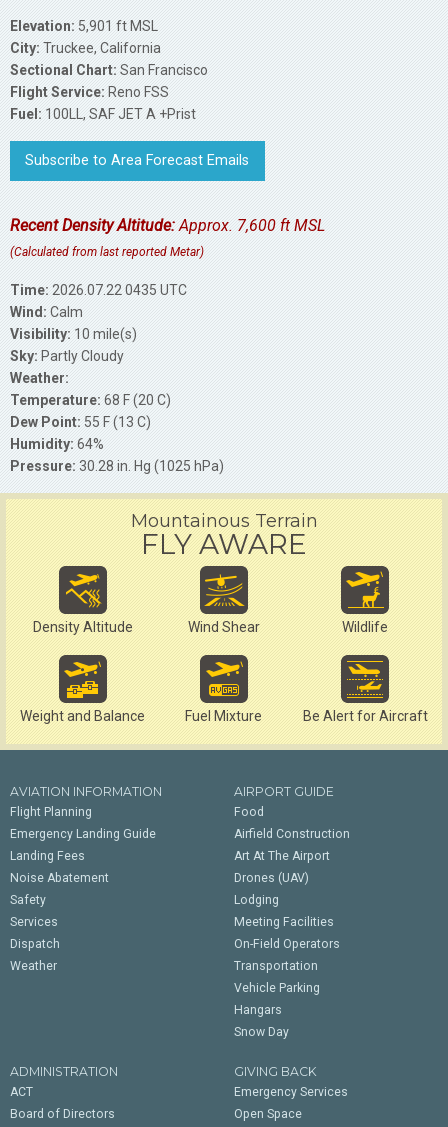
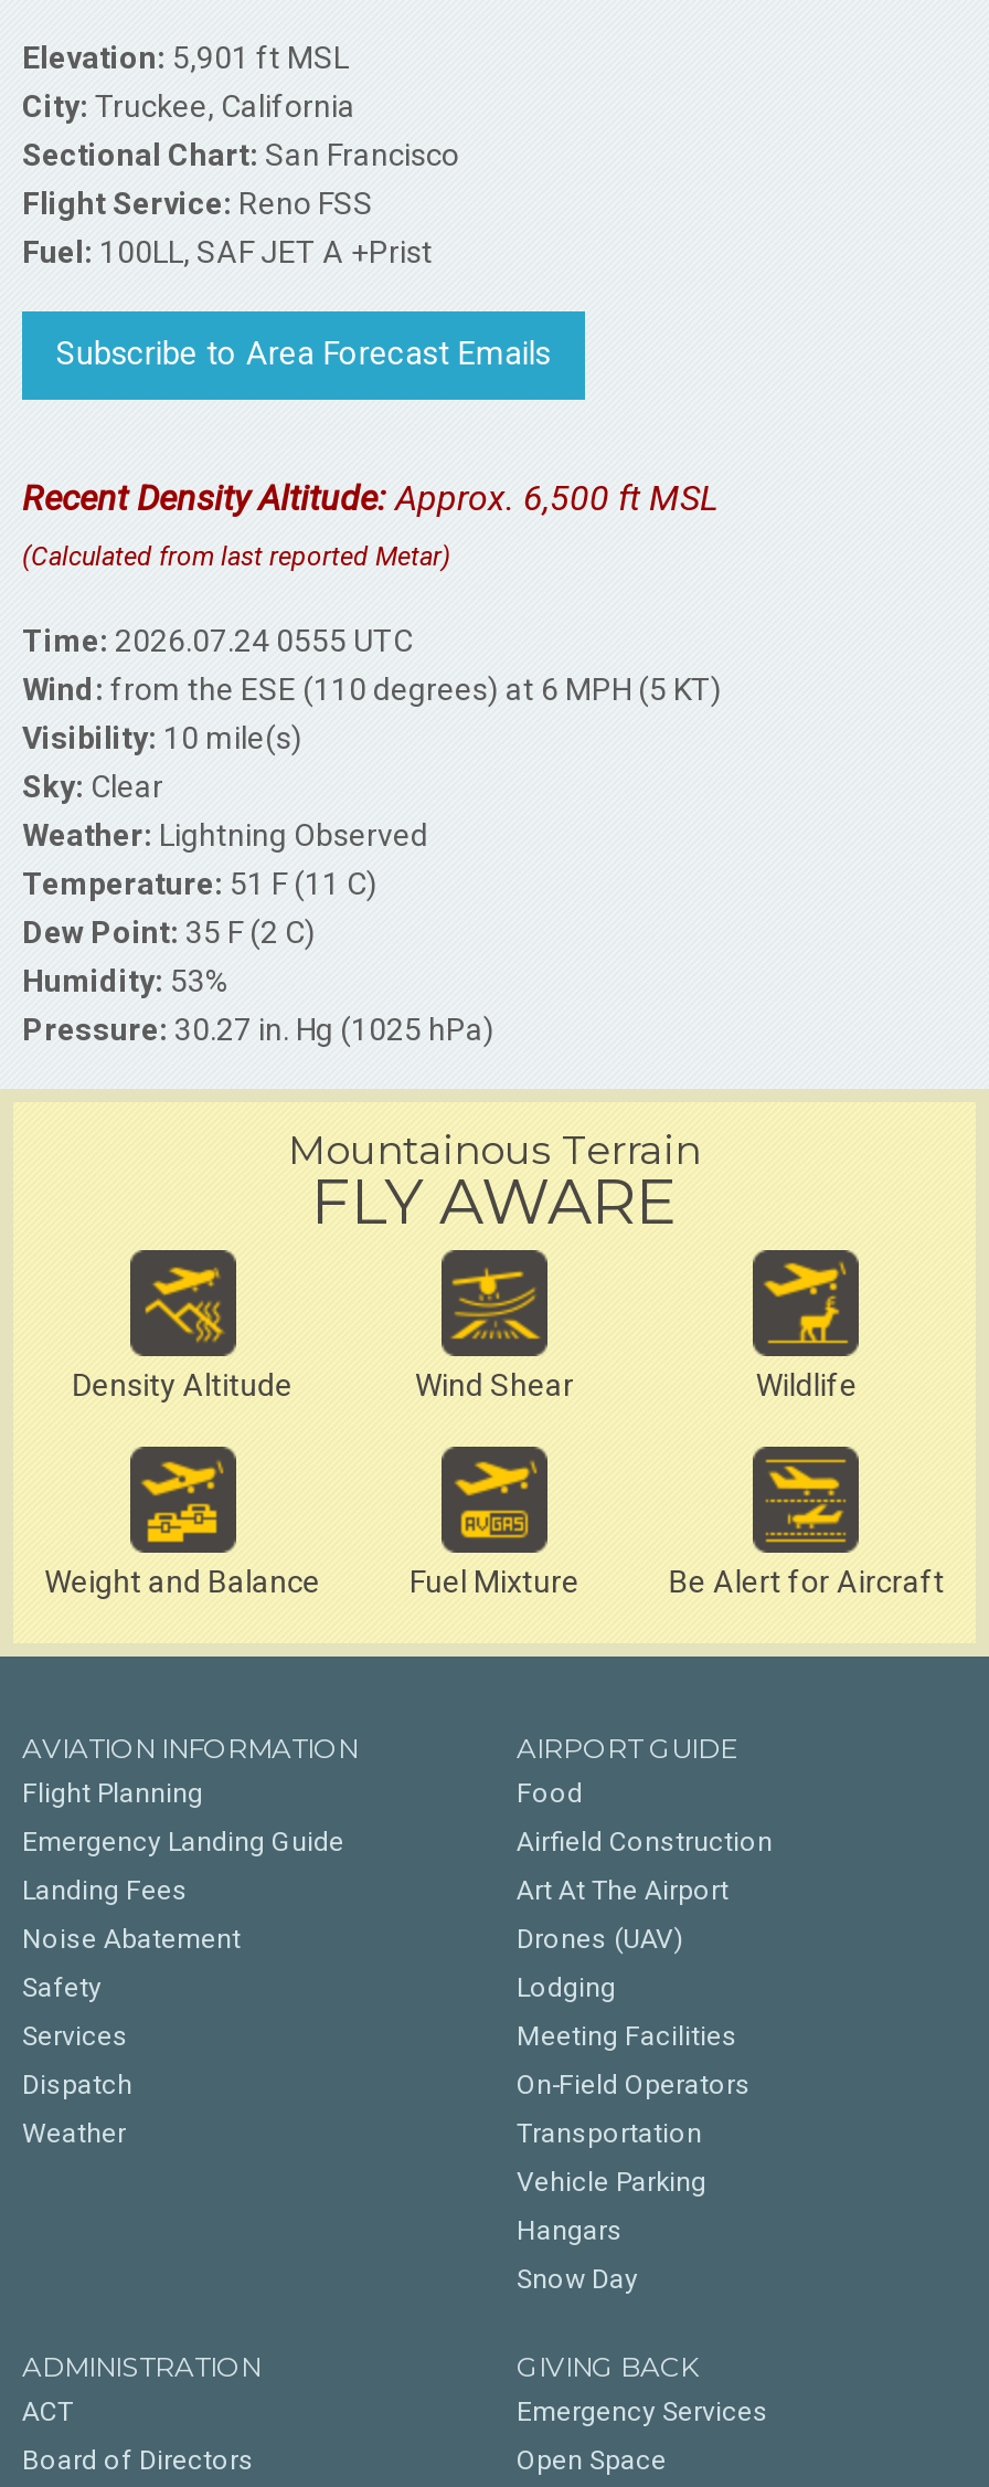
- Recent Density Altitude: Approx. 7,600 ft MSL
+ Recent Density Altitude: Approx. 6,500 ft MSL

- Time: 2026.07.22 0435 UTC
- Wind: Calm
+ Time: 2026.07.24 0555 UTC
+ Wind: from the ESE (110 degrees) at 6 MPH (5 KT)

- Sky: Partly Cloudy
- Weather:
- Temperature: 68 F (20 C)
- Dew Point: 55 F (13 C)
- Humidity: 64%
- Pressure: 30.28 in. Hg (1025 hPa)
+ Sky: Clear
+ Weather: Lightning Observed
+ Temperature: 51 F (11 C)
+ Dew Point: 35 F (2 C)
+ Humidity: 53%
+ Pressure: 30.27 in. Hg (1025 hPa)
